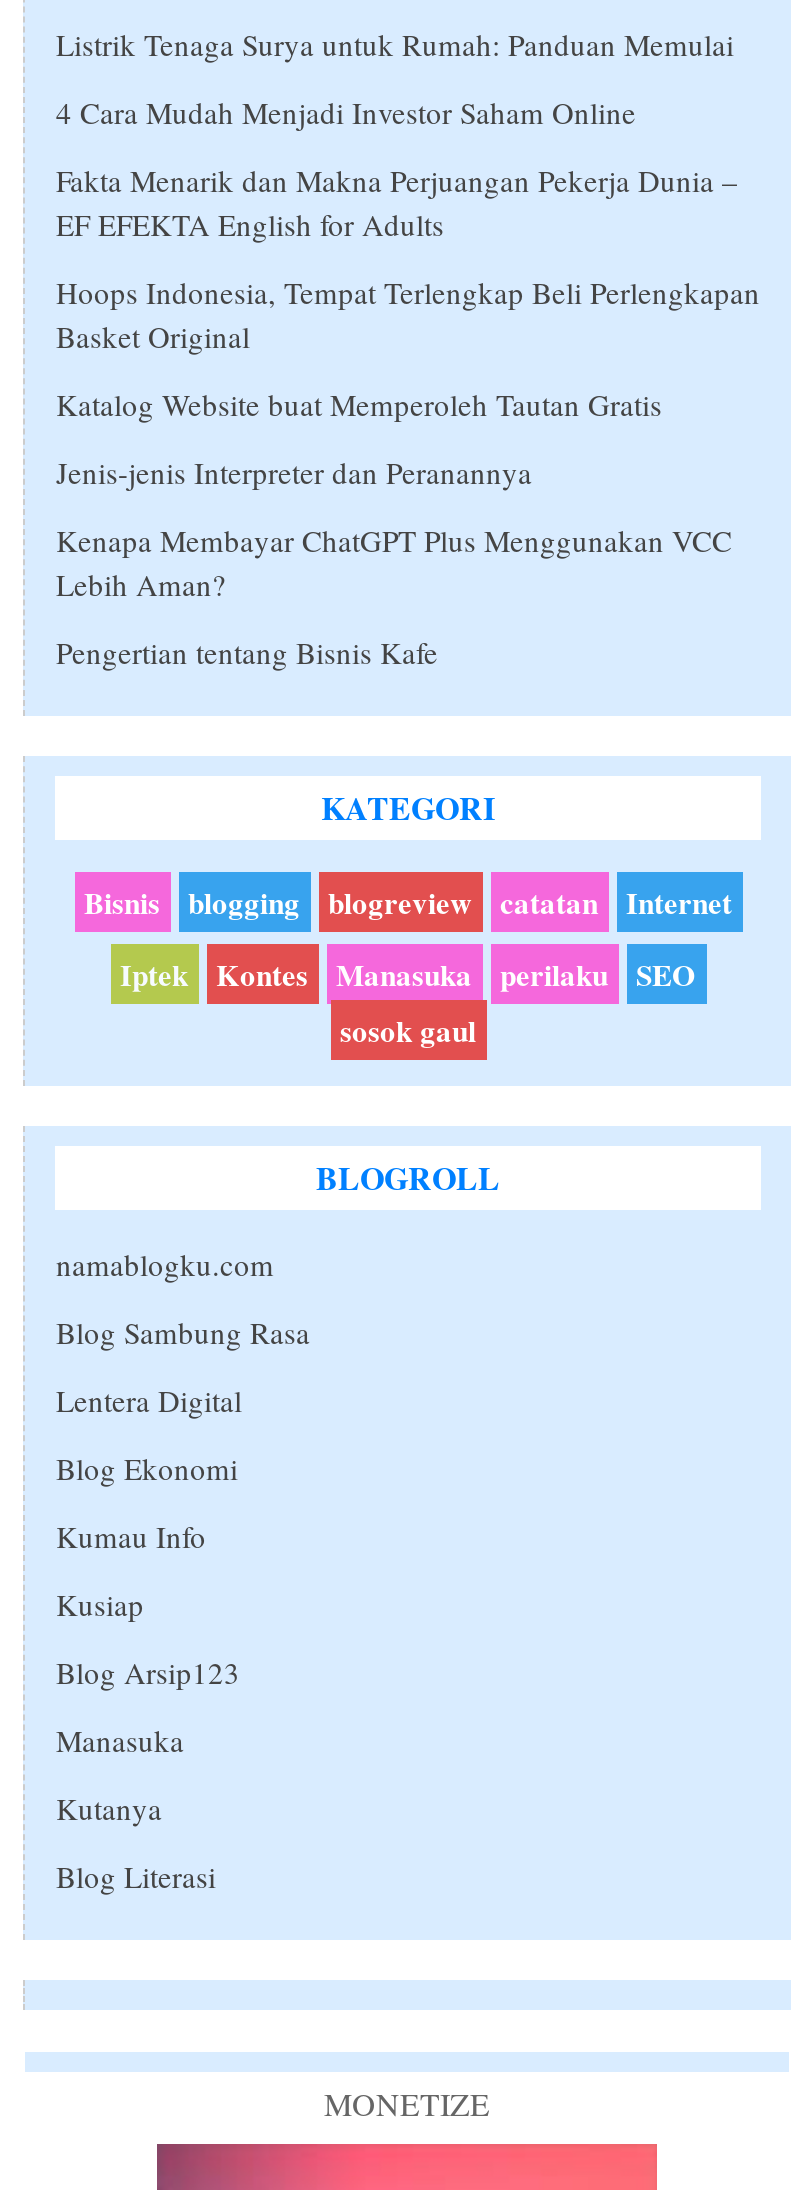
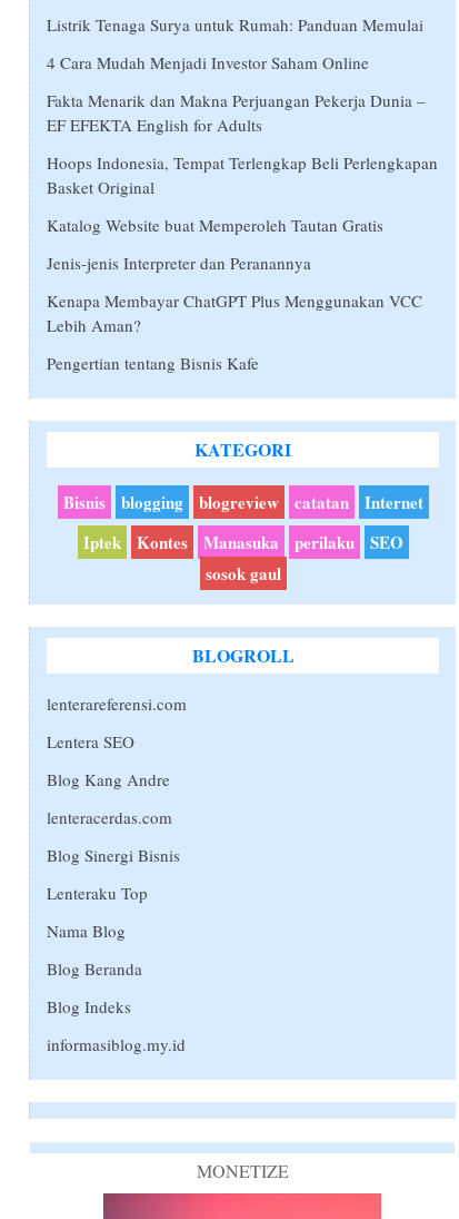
- namablogku.com
+ lenterareferensi.com

- Blog Sambung Rasa
+ Lentera SEO

- Lentera Digital
+ Blog Kang Andre

- Blog Ekonomi
+ lenteracerdas.com

- Kumau Info
+ Blog Sinergi Bisnis

- Kusiap
+ Lenteraku Top

- Blog Arsip123
+ Nama Blog

- Manasuka
+ Blog Beranda

- Kutanya
+ Blog Indeks

- Blog Literasi
+ informasiblog.my.id
